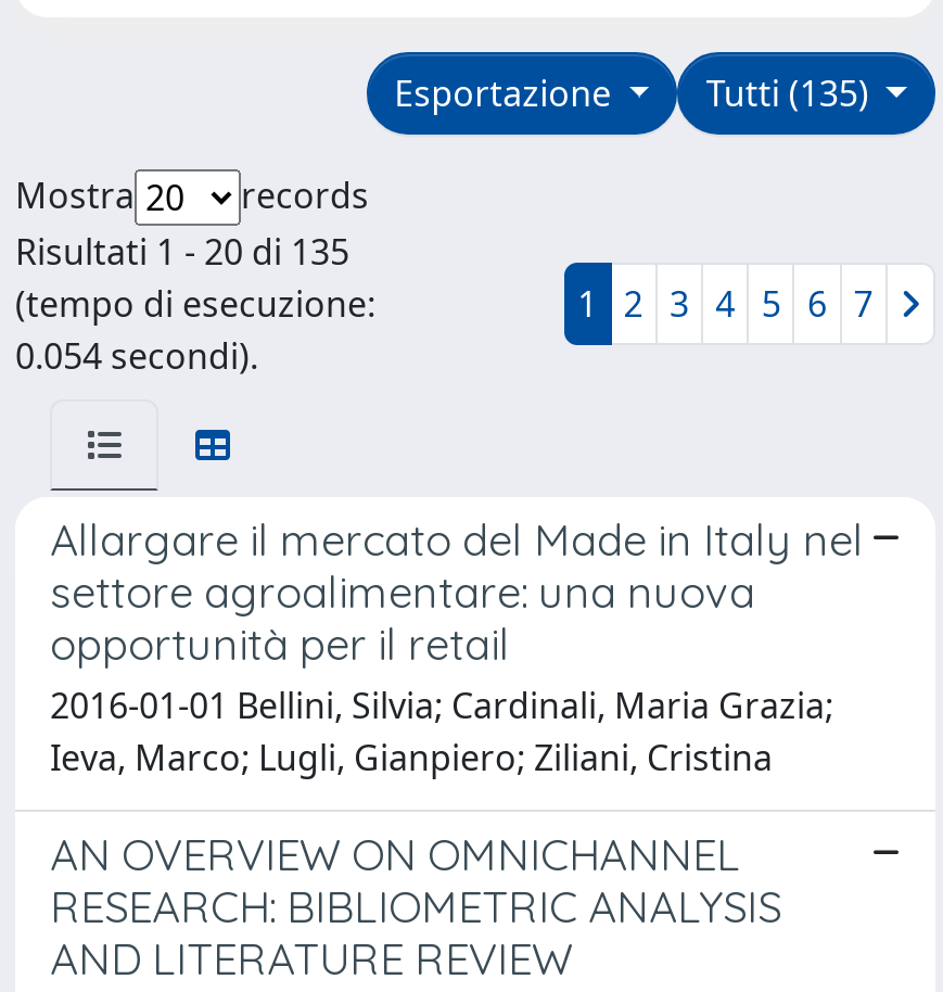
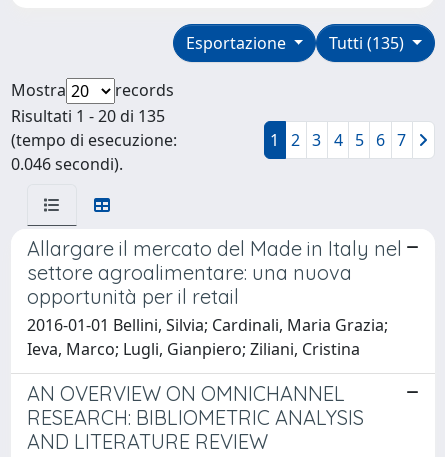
- 0.054 secondi).
+ 0.046 secondi).
